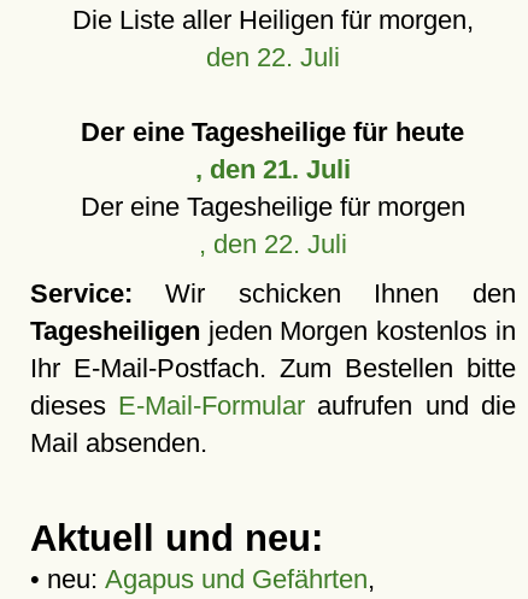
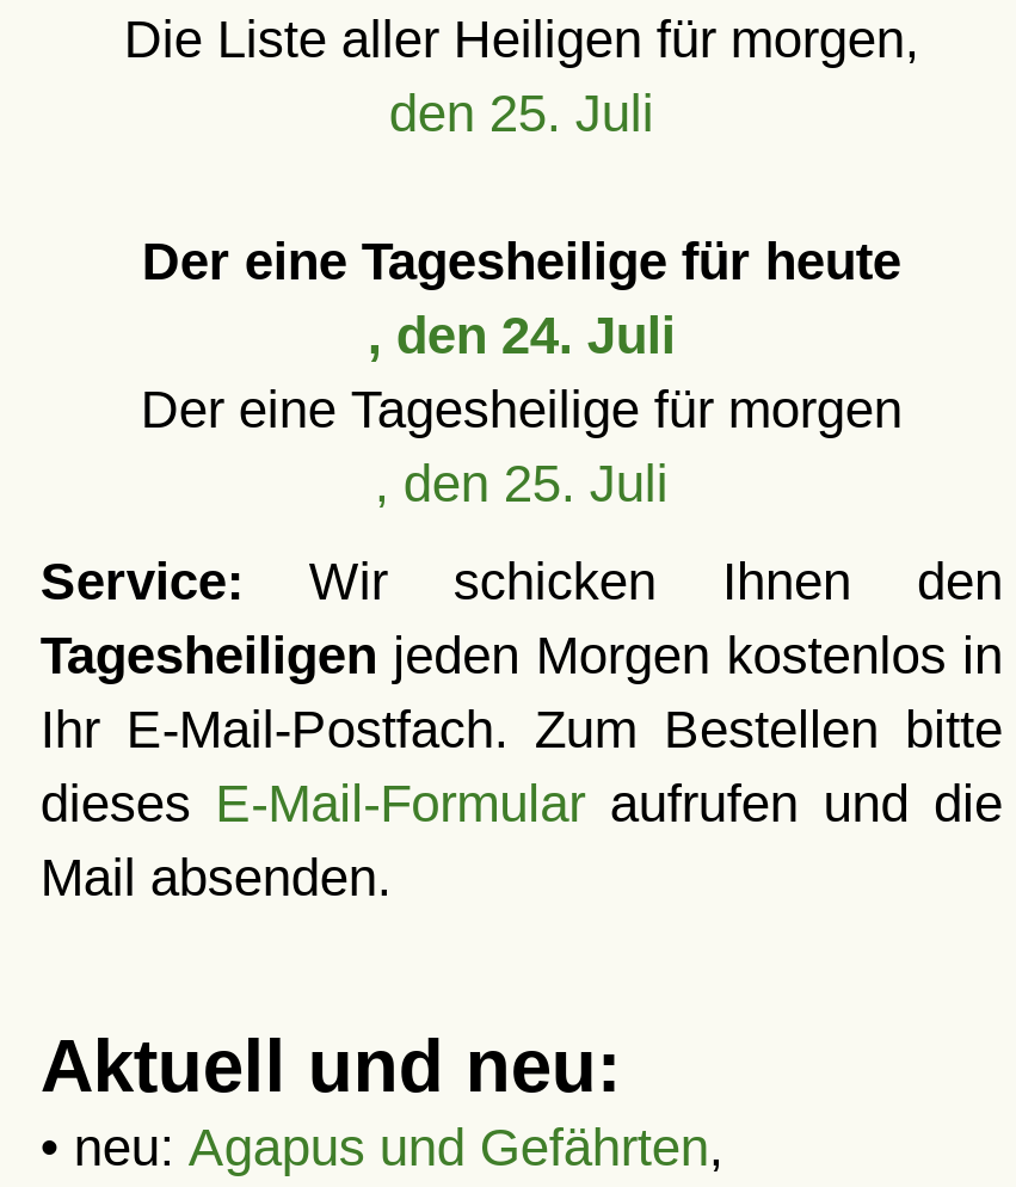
- den 22. Juli
+ den 25. Juli

- , den 21. Juli
+ , den 24. Juli

- , den 22. Juli
+ , den 25. Juli
